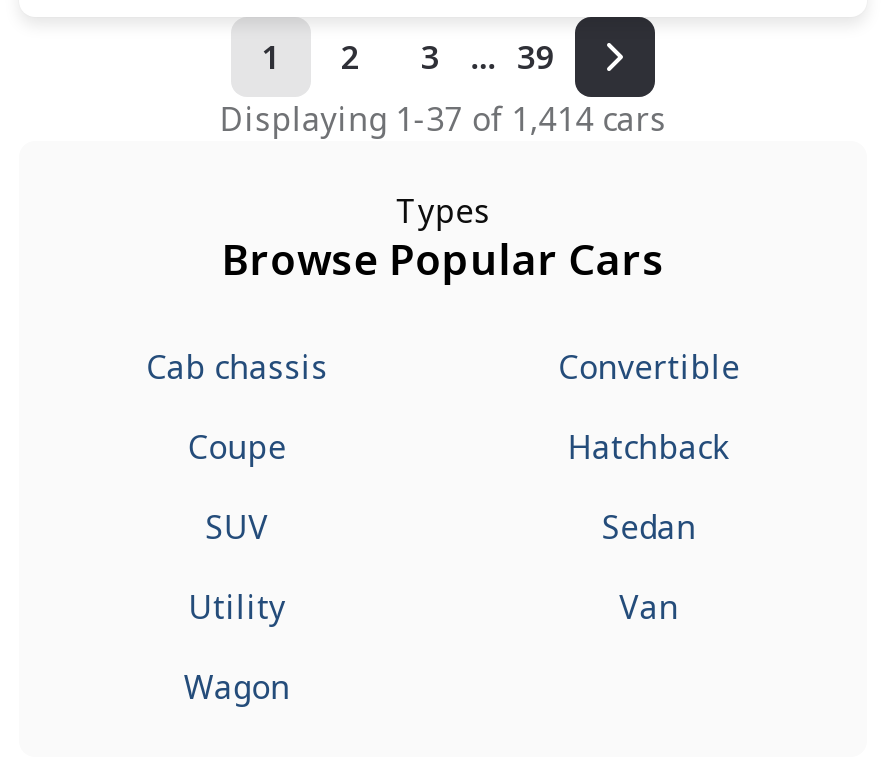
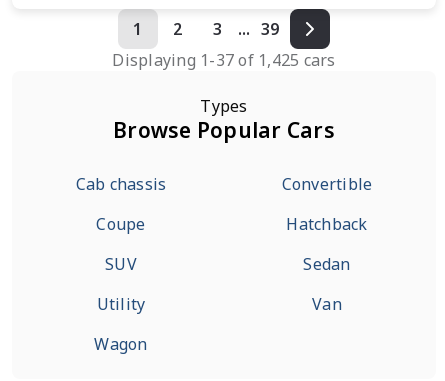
- Displaying 1 - 37 of 1,414cars
+ Displaying 1 - 37 of 1,425cars
